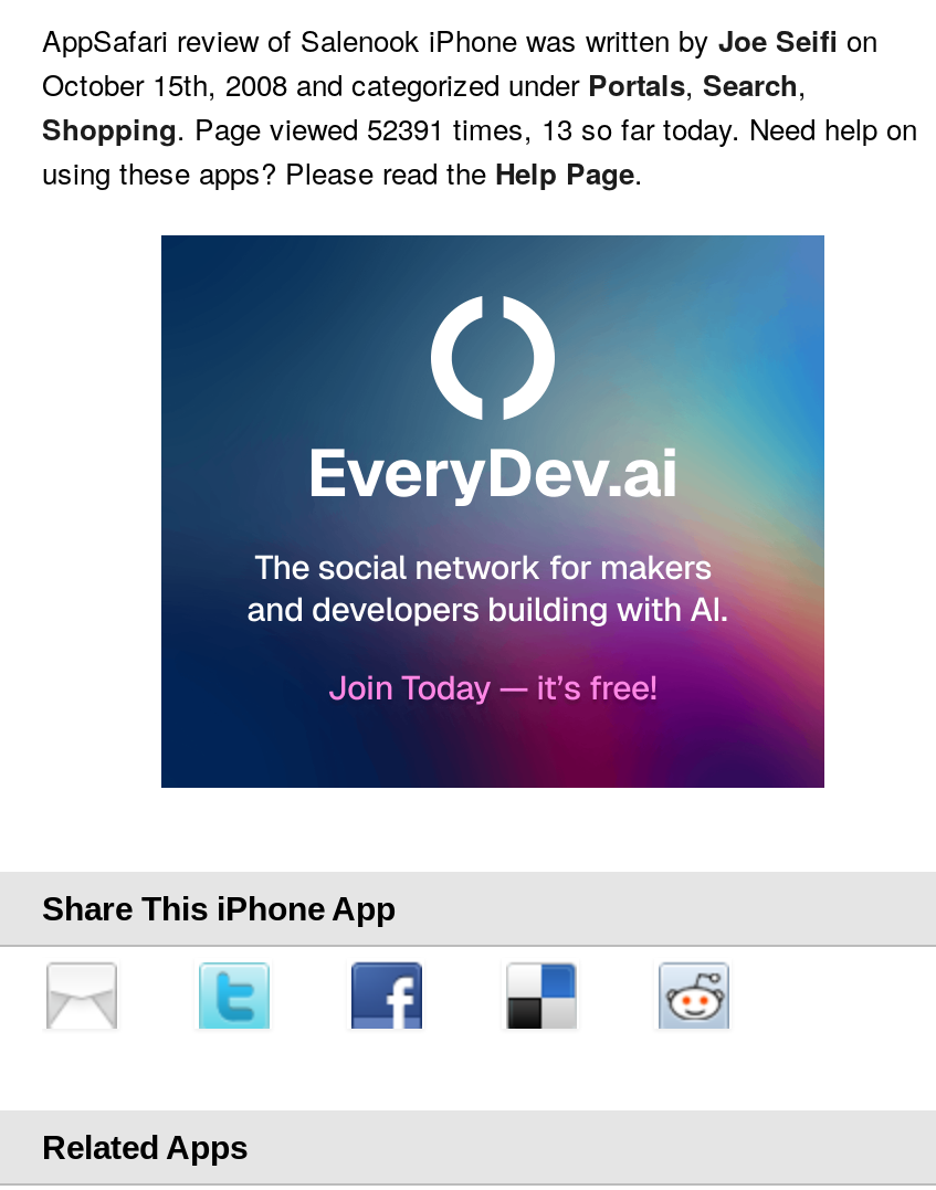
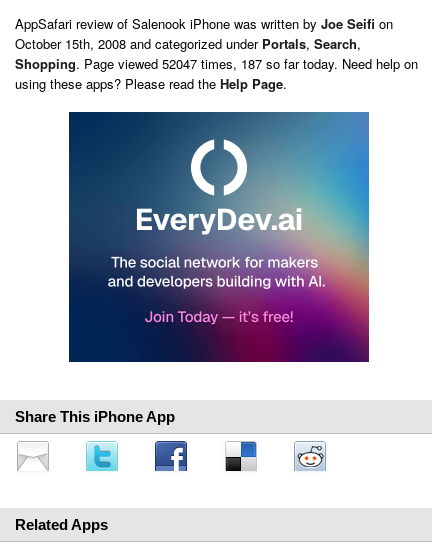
- Shopping. Page viewed 52391 times, 13 so far today. Need help on
+ Shopping. Page viewed 52047 times, 187 so far today. Need help on
